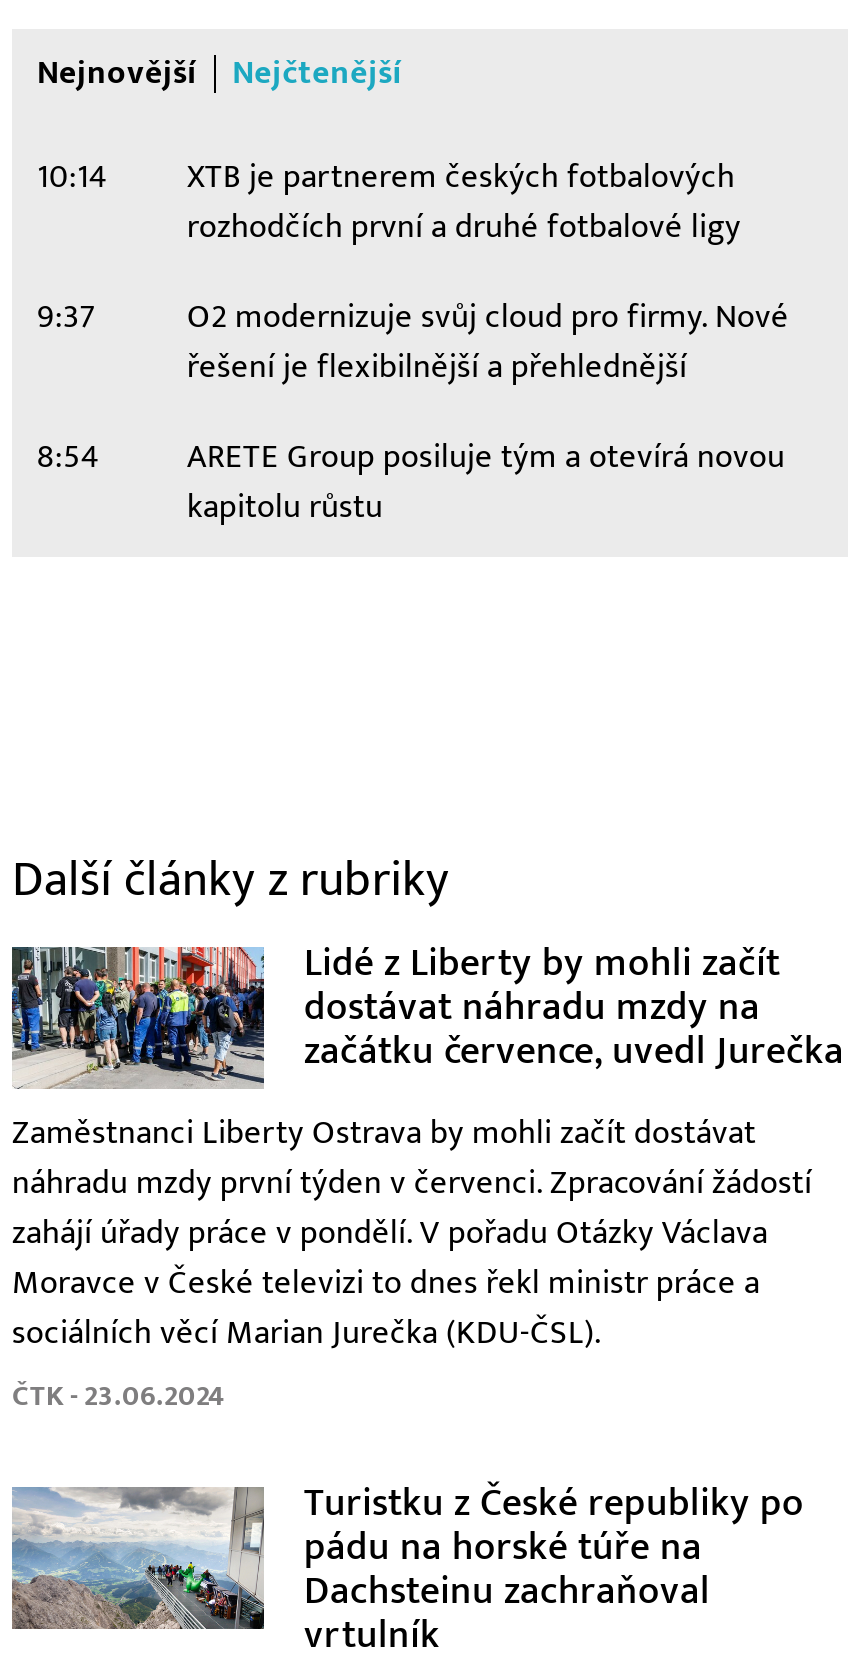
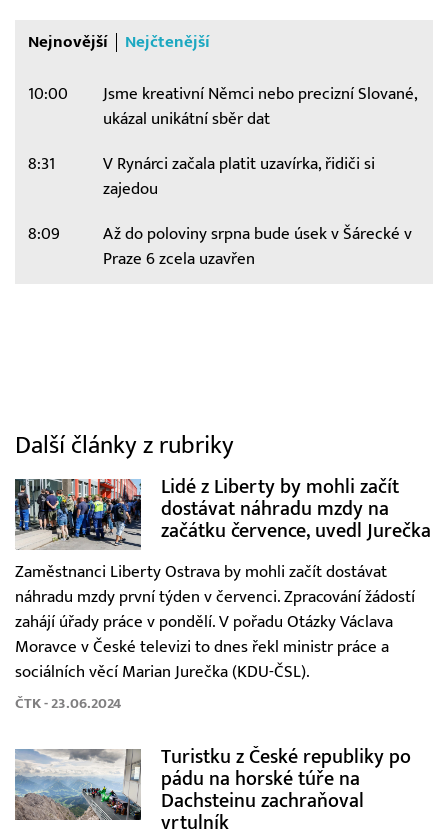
- 10:14
- XTB je partnerem českých fotbalových
- rozhodčích první a druhé fotbalové ligy
+ 10:00
+ Jsme kreativní Němci nebo precizní Slované,
+ ukázal unikátní sběr dat

- 9:37
- O2 modernizuje svůj cloud pro firmy. Nové
- řešení je flexibilnější a přehlednější
+ 8:31
+ V Rynárci začala platit uzavírka, řidiči si
+ zajedou

- 8:54
- ARETE Group posiluje tým a otevírá novou
- kapitolu růstu
+ 8:09
+ Až do poloviny srpna bude úsek v Šárecké v
+ Praze 6 zcela uzavřen
